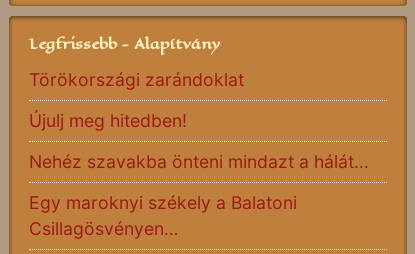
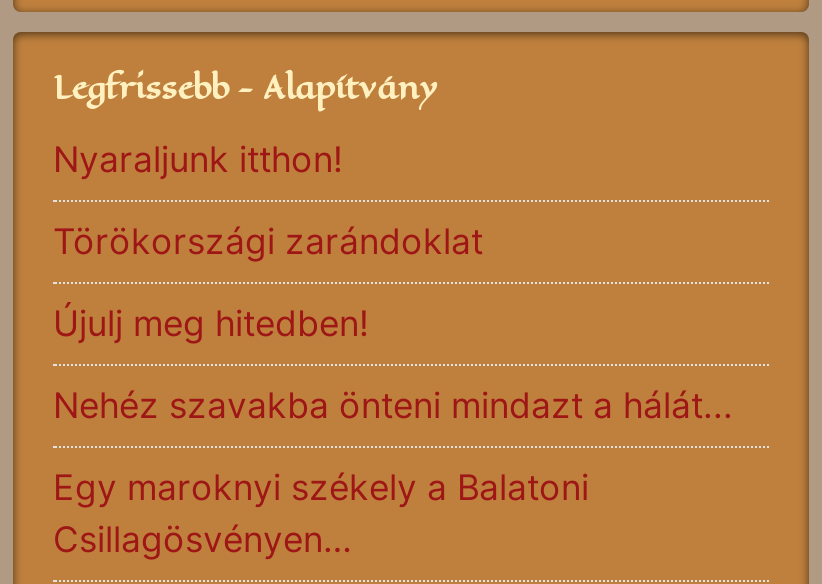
+ Nyaraljunk itthon!
